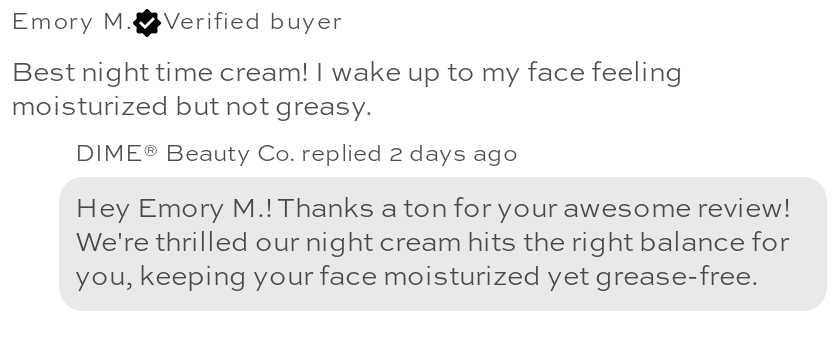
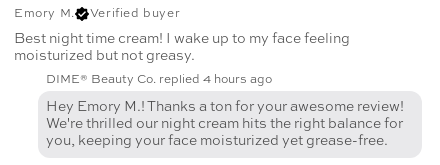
- DIME® Beauty Co. replied 2 days ago
+ DIME® Beauty Co. replied 4 hours ago
